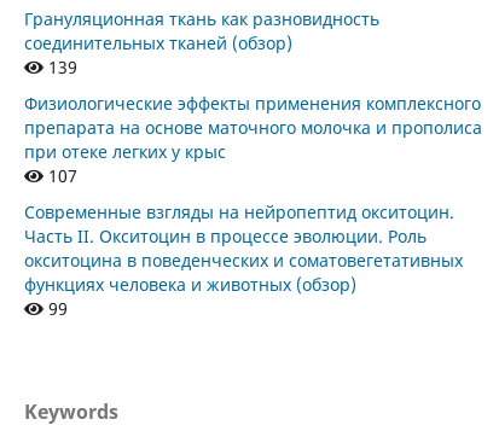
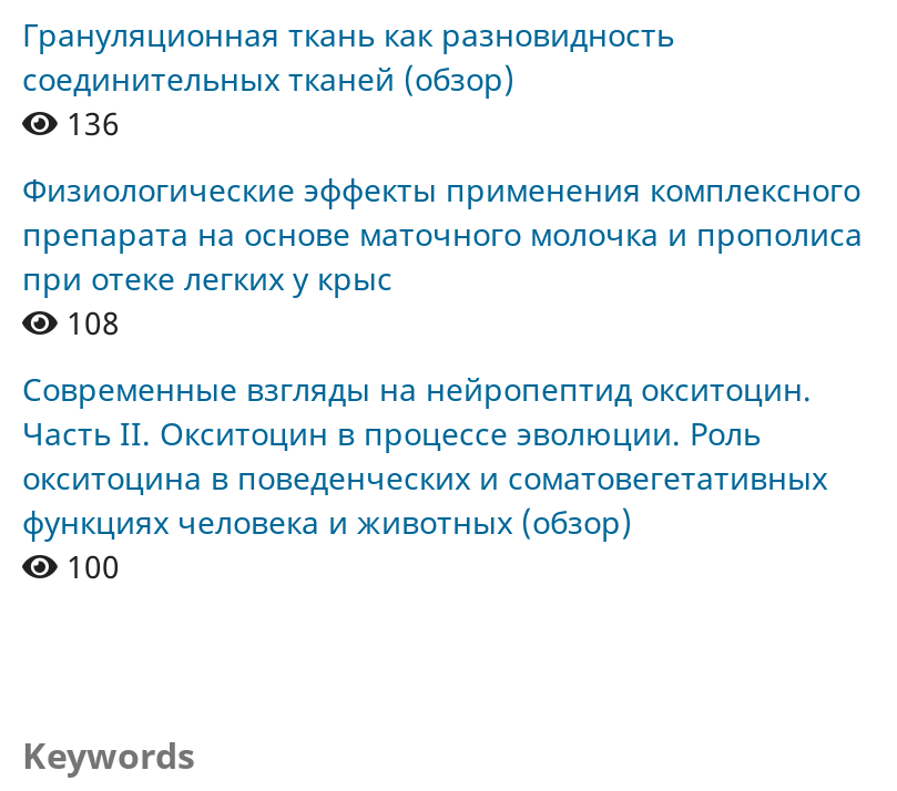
- 139
+ 136

- 107
+ 108

- 99
+ 100
